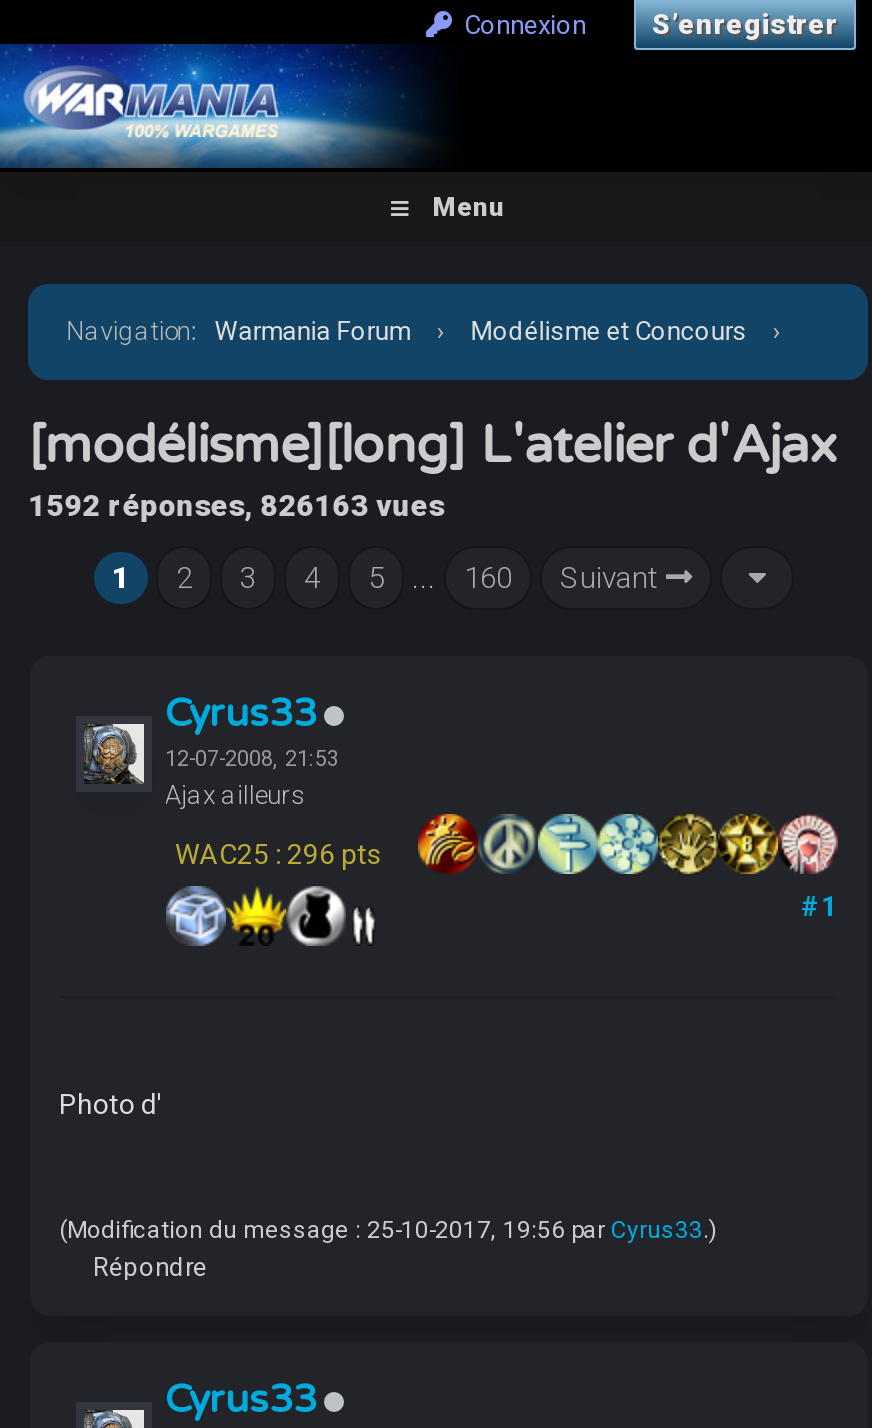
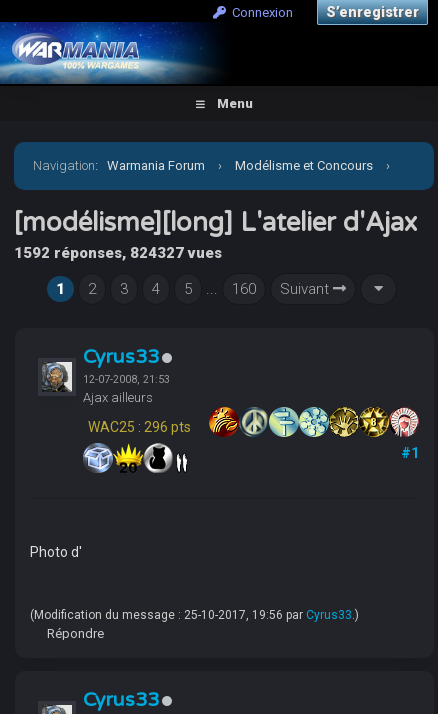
- 1592 réponses, 826163 vues
+ 1592 réponses, 824327 vues
